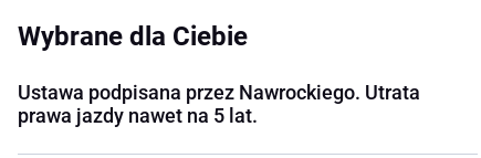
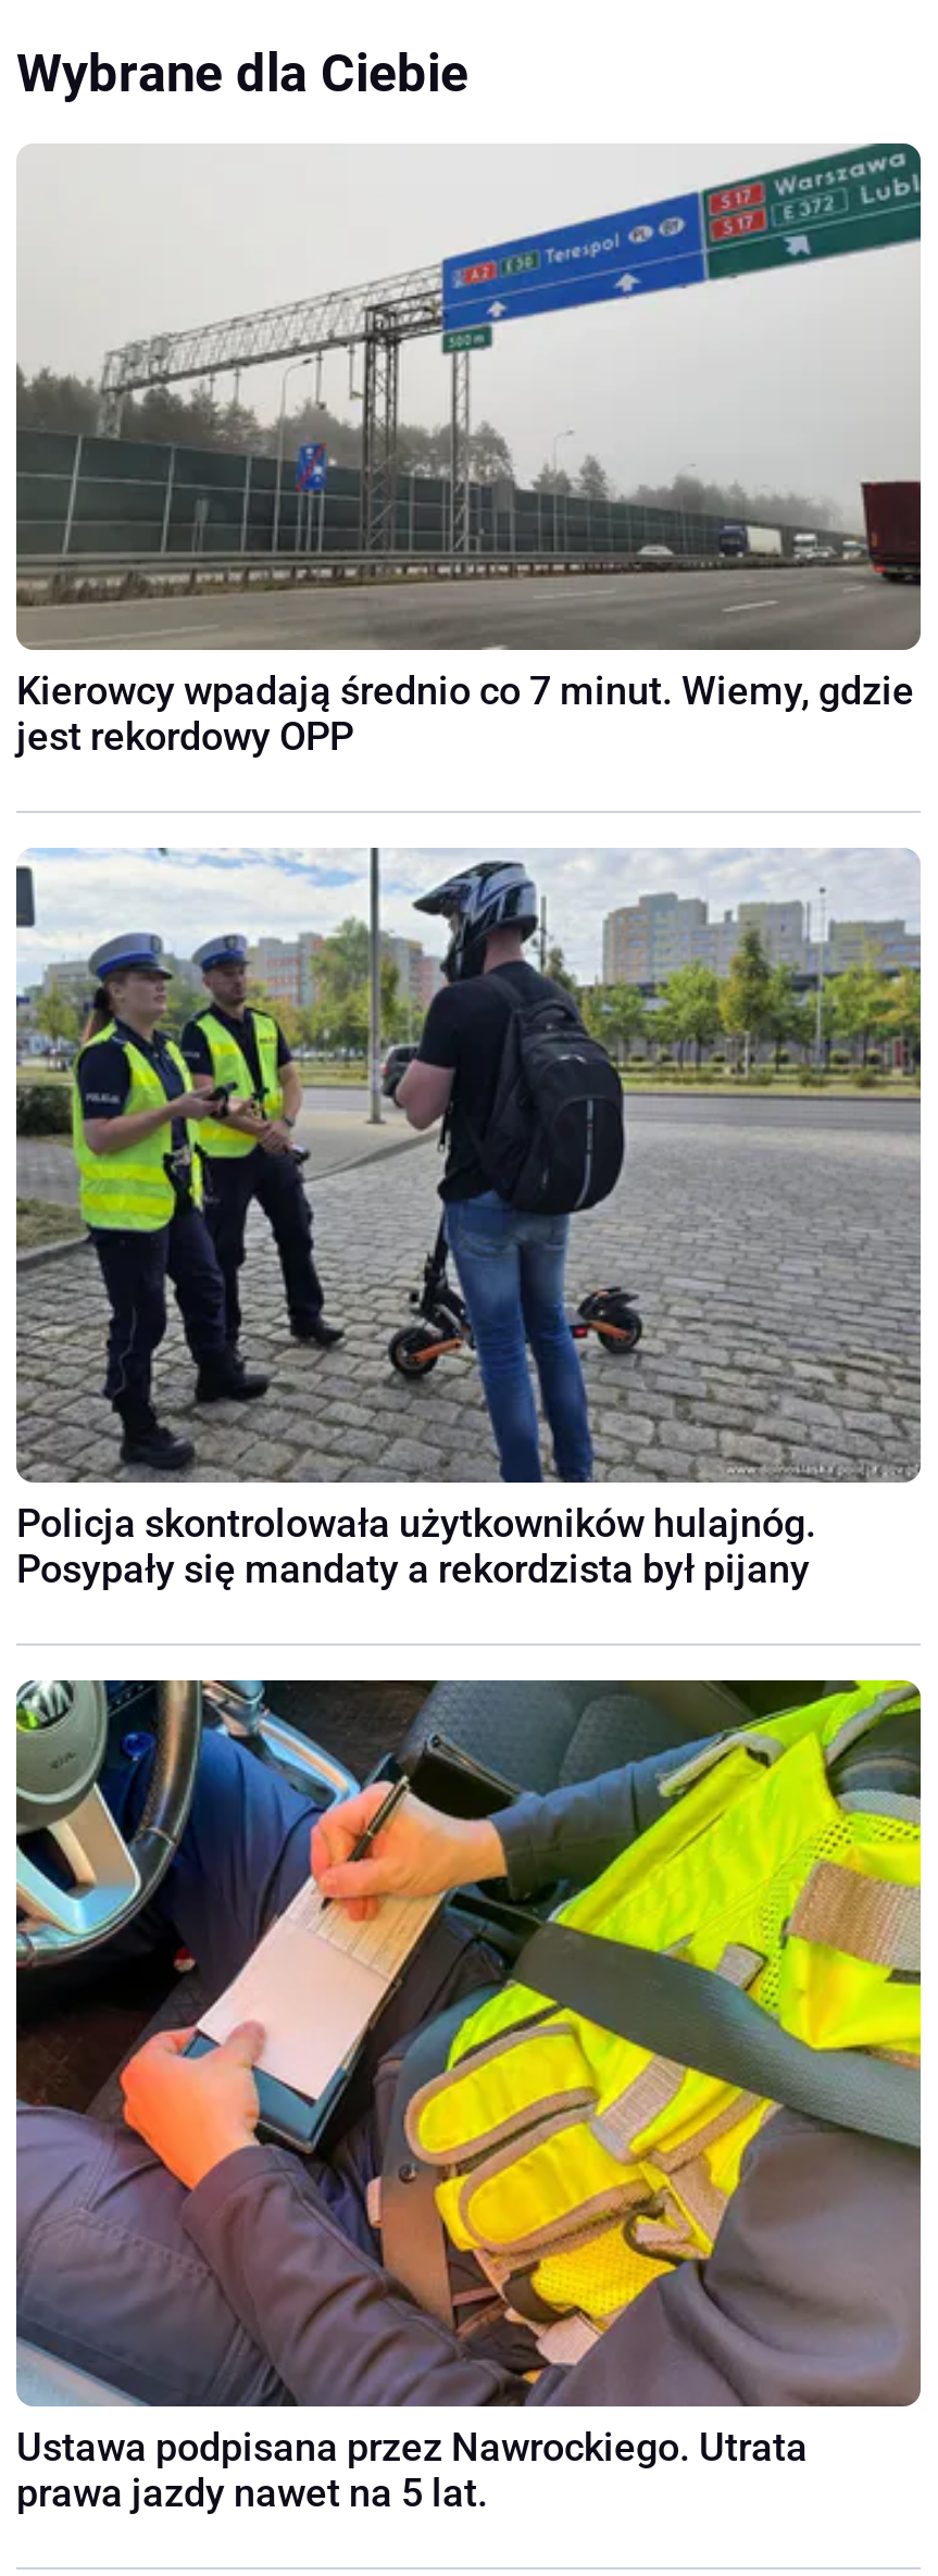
+ [image]
+ Kierowcy wpadają średnio co 7 minut. Wiemy, gdzie
+ jest rekordowy OPP

+ [image]
+ Policja skontrolowała użytkowników hulajnóg.
+ Posypały się mandaty a rekordzista był pijany

+ [image]
